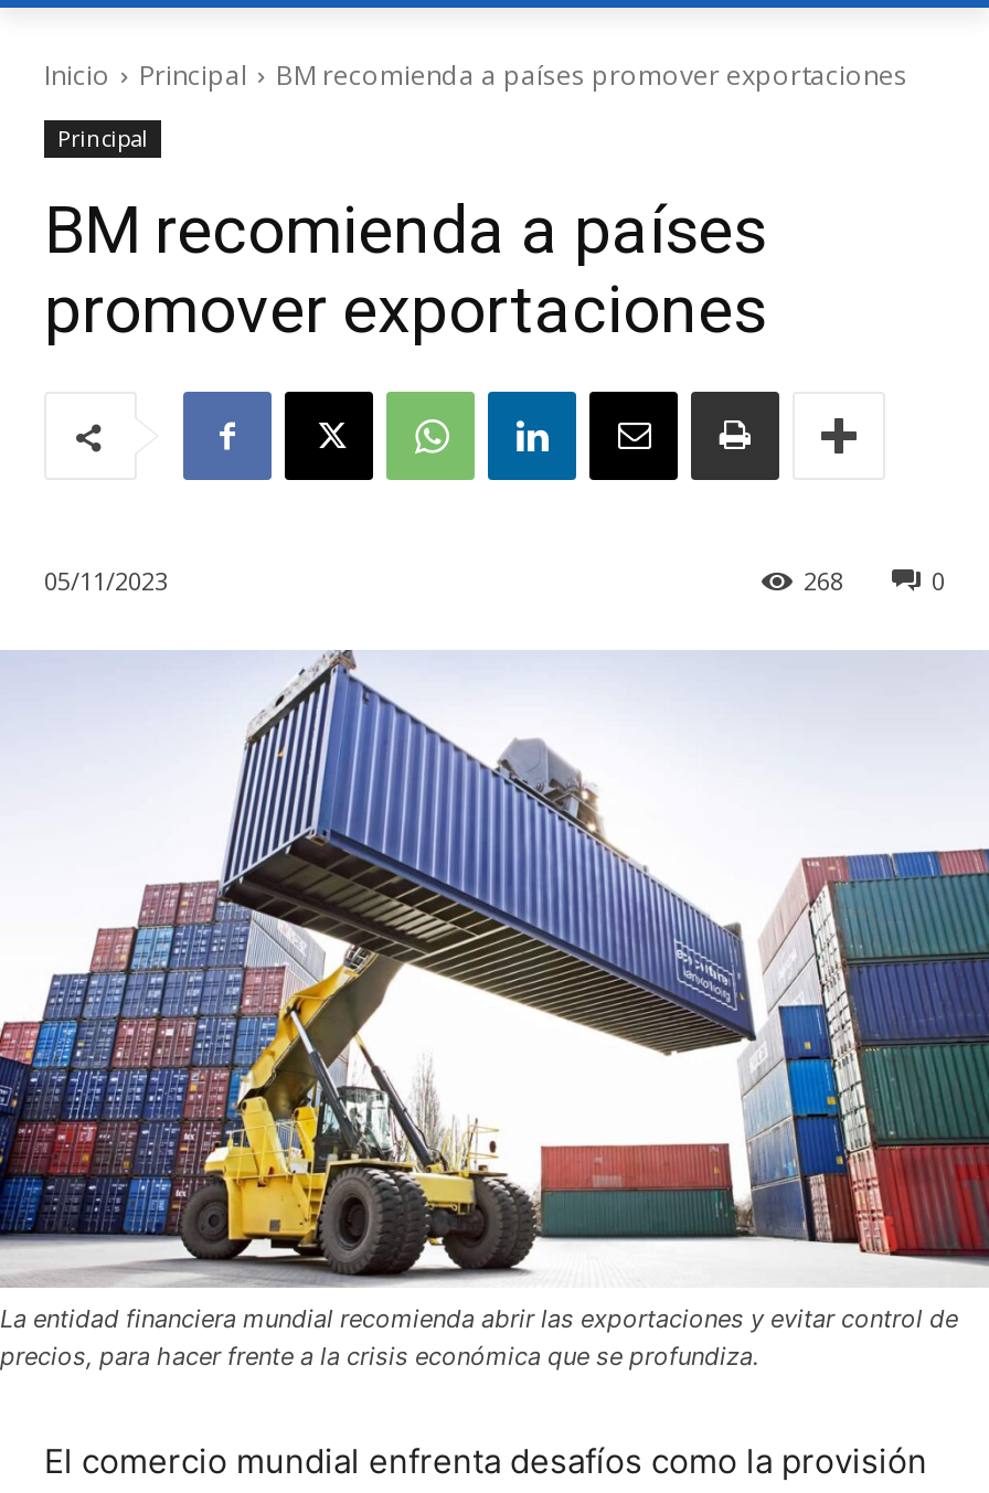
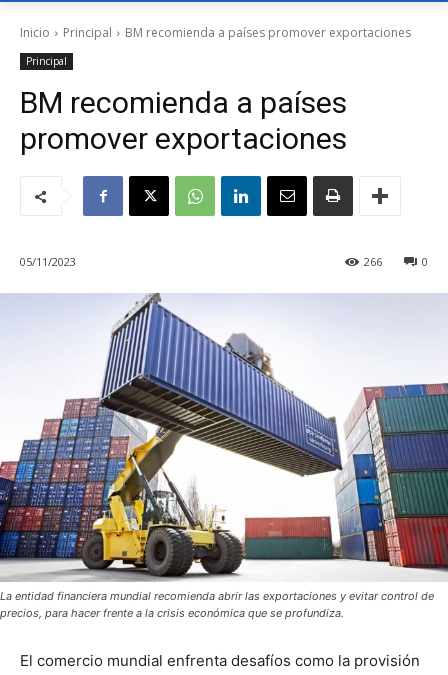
- 268
+ 266
